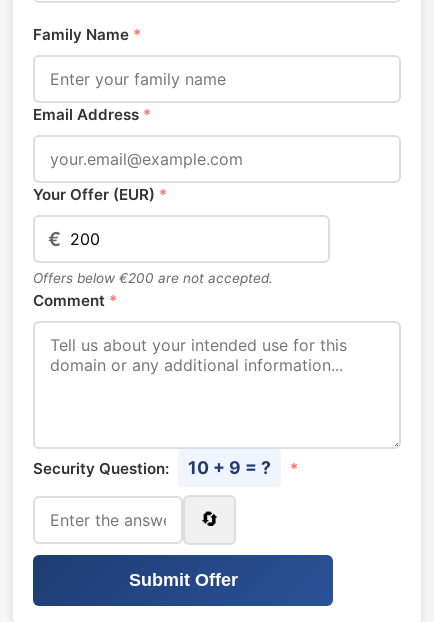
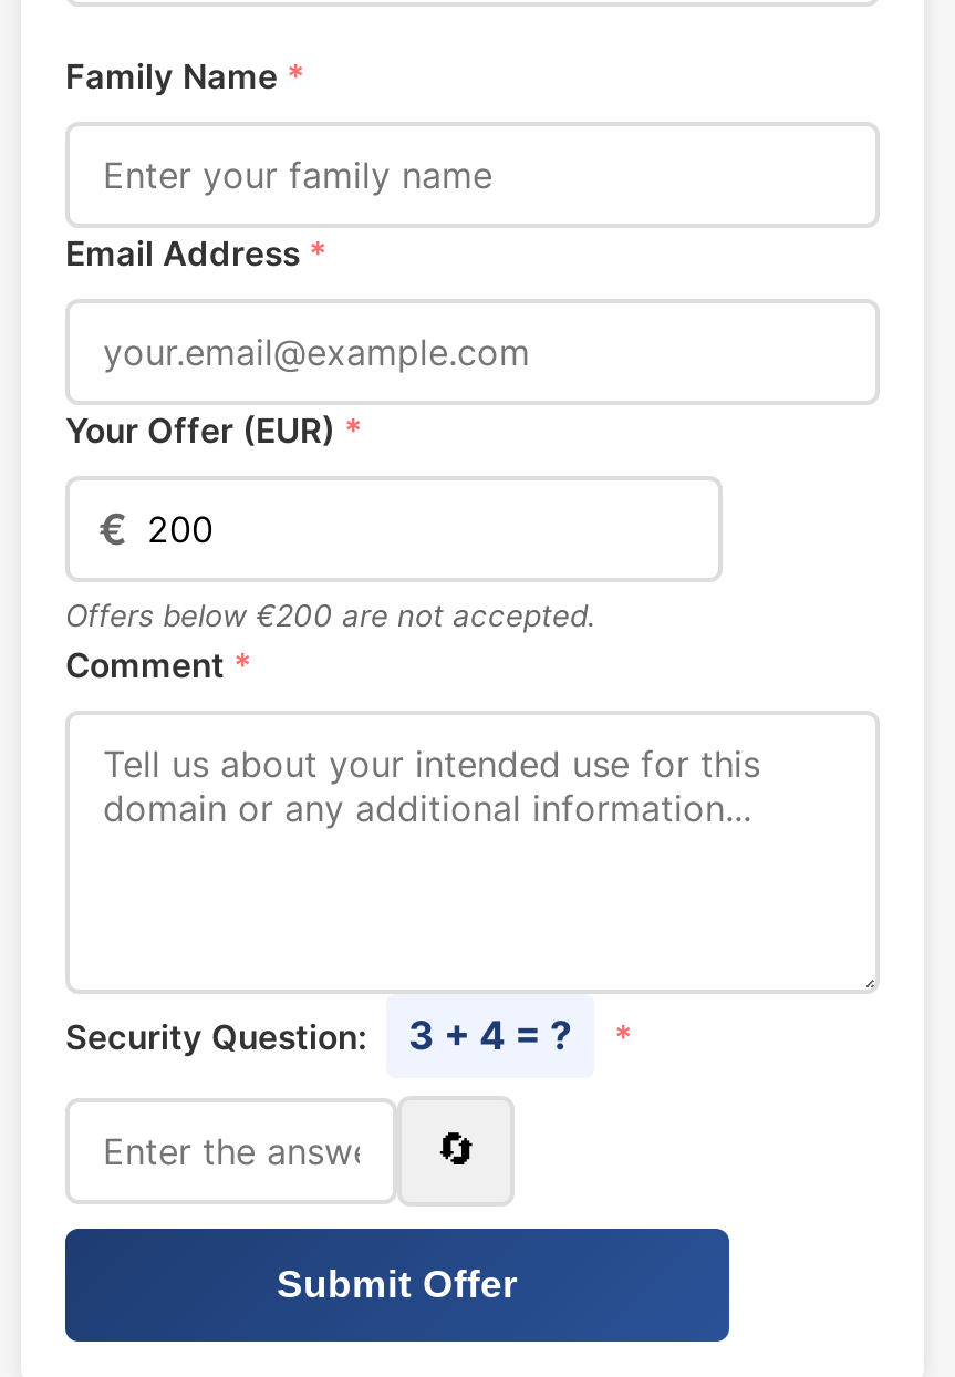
- 10 + 9 = ?
+ 3 + 4 = ?
